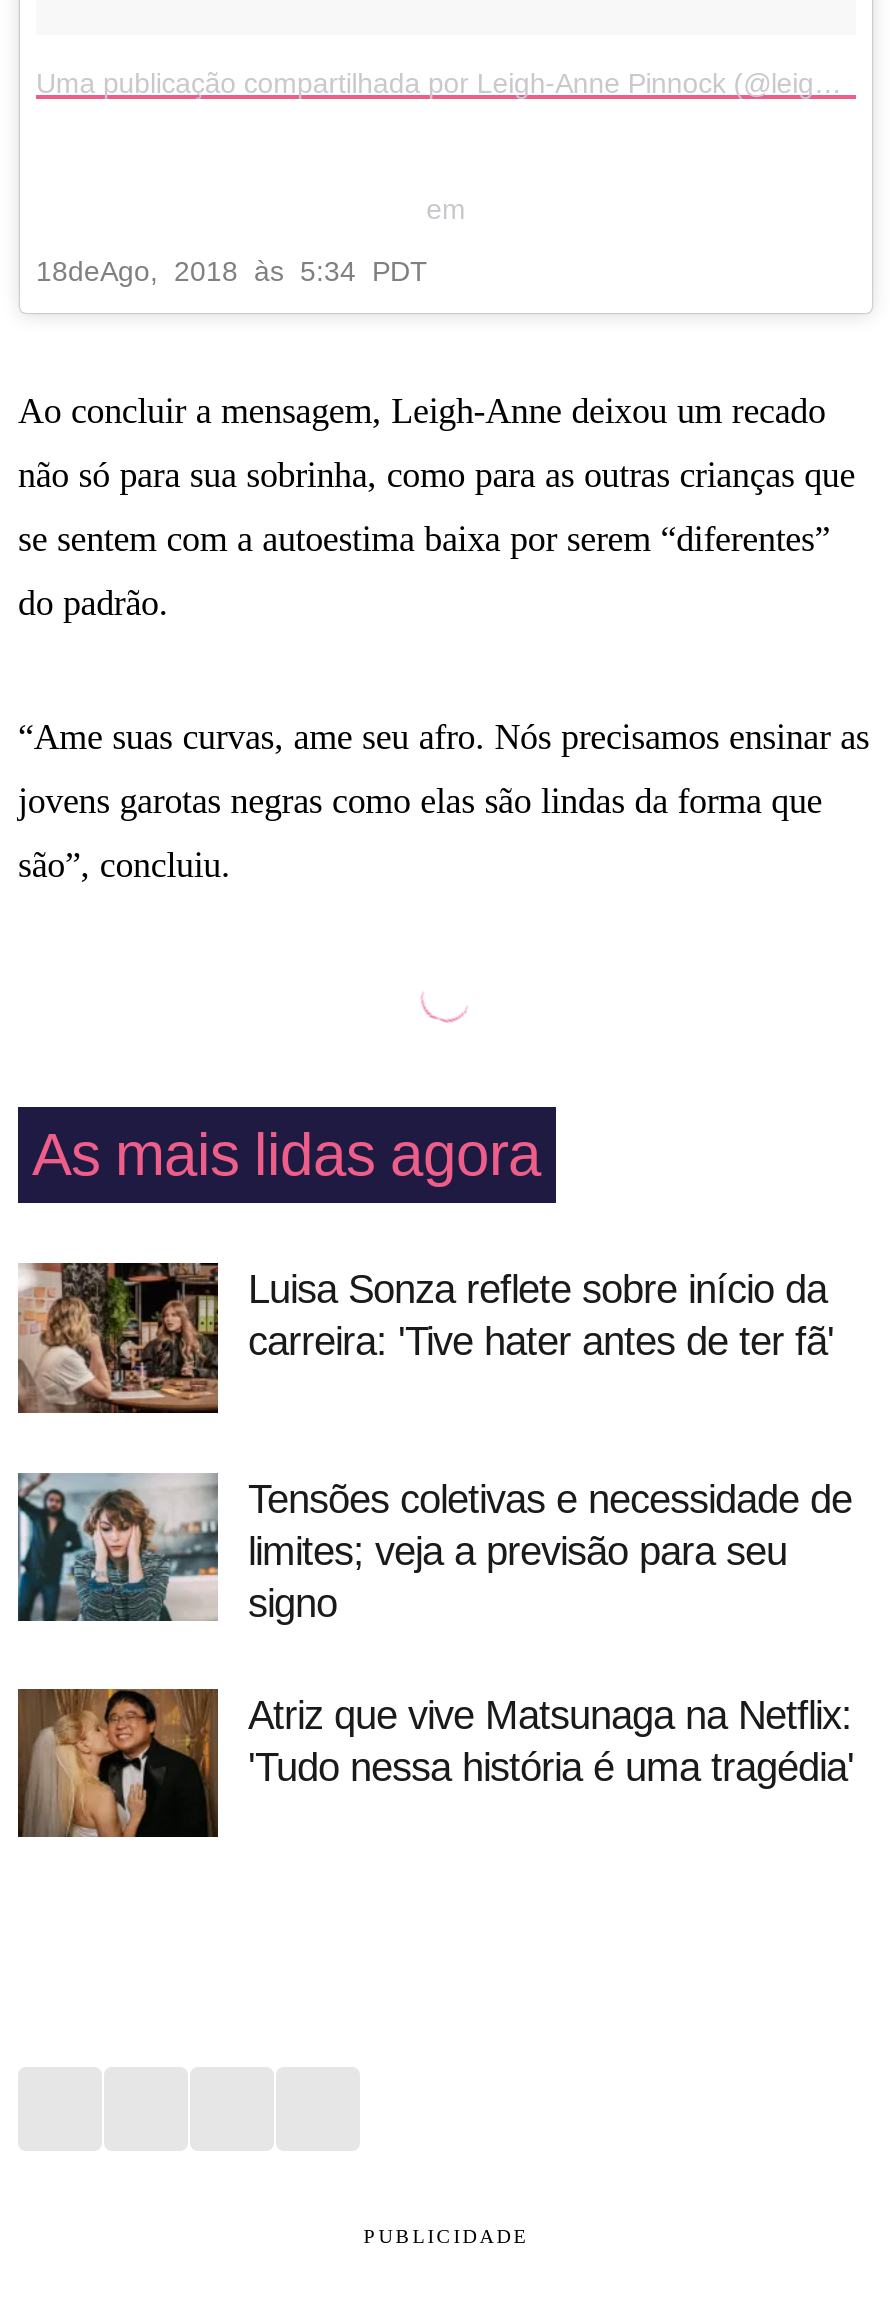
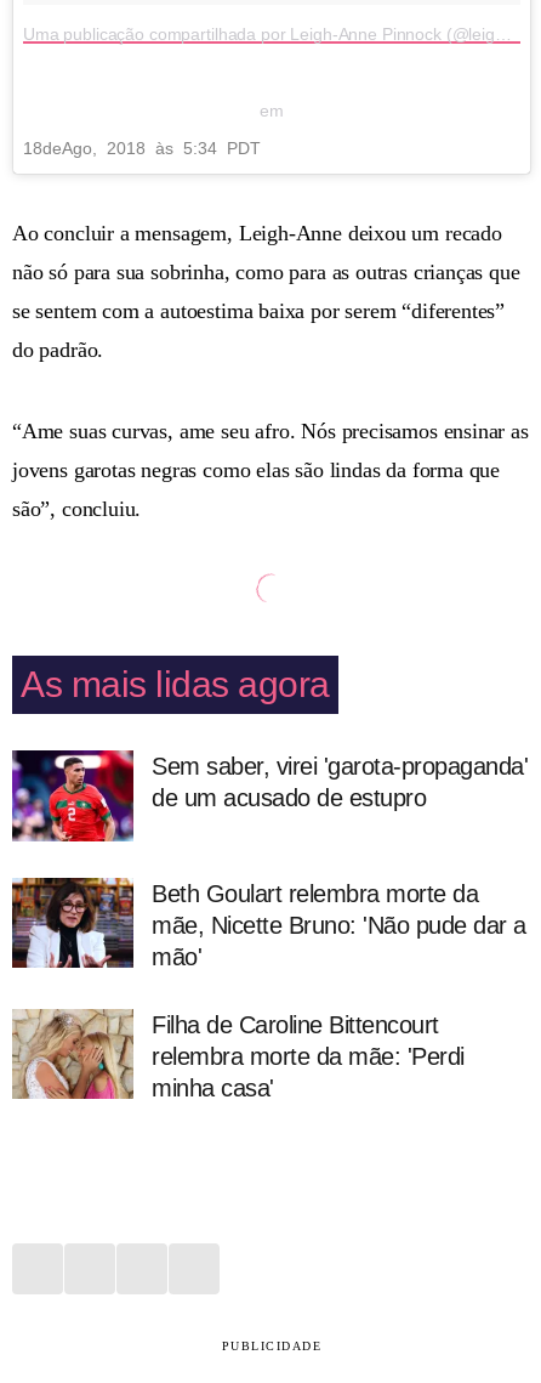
- [image]
- Luisa Sonza reflete sobre início da
- carreira: 'Tive hater antes de ter fã'
+ [image]
+ Sem saber, virei 'garota-propaganda'
+ de um acusado de estupro

- [image]
- Tensões coletivas e necessidade de
- limites; veja a previsão para seu
- signo
+ [image]
+ Beth Goulart relembra morte da
+ mãe, Nicette Bruno: 'Não pude dar a
+ mão'

- [image]
- Atriz que vive Matsunaga na Netflix:
- 'Tudo nessa história é uma tragédia'
+ [image]
+ Filha de Caroline Bittencourt
+ relembra morte da mãe: 'Perdi
+ minha casa'
